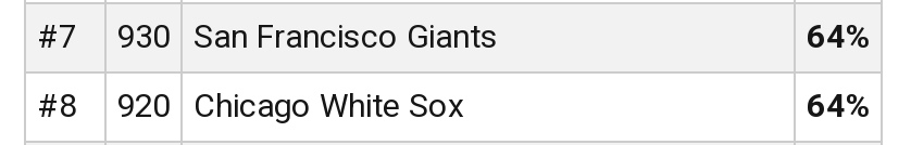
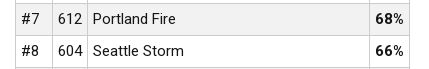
- 930
- San Francisco Giants
- 64%
+ 612
+ Portland Fire
+ 68%

- 920
- Chicago White Sox
- 64%
+ 604
+ Seattle Storm
+ 66%
